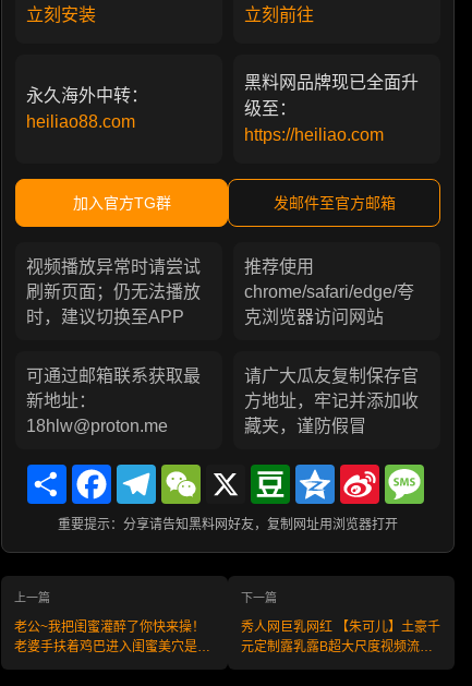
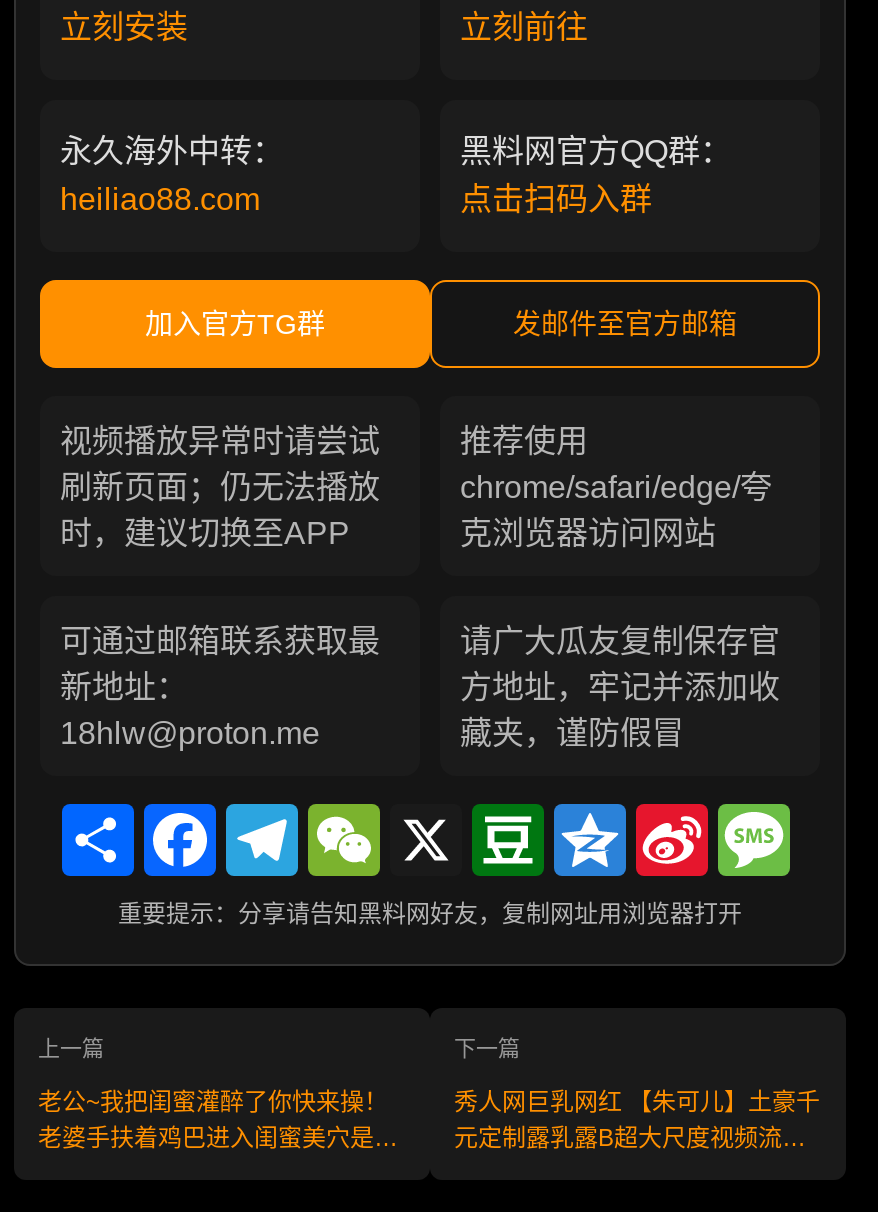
- 黑料网品牌现已全面升
- 级至：
- https://heiliao.com
+ 黑料网官方QQ群：
+ 点击扫码入群
